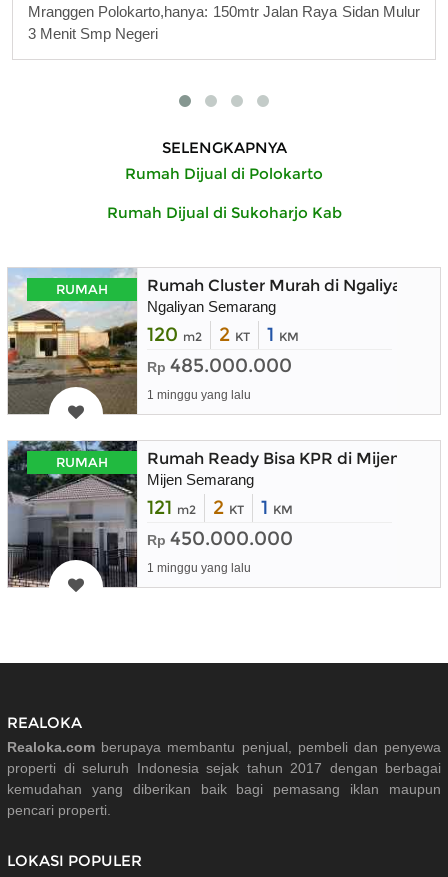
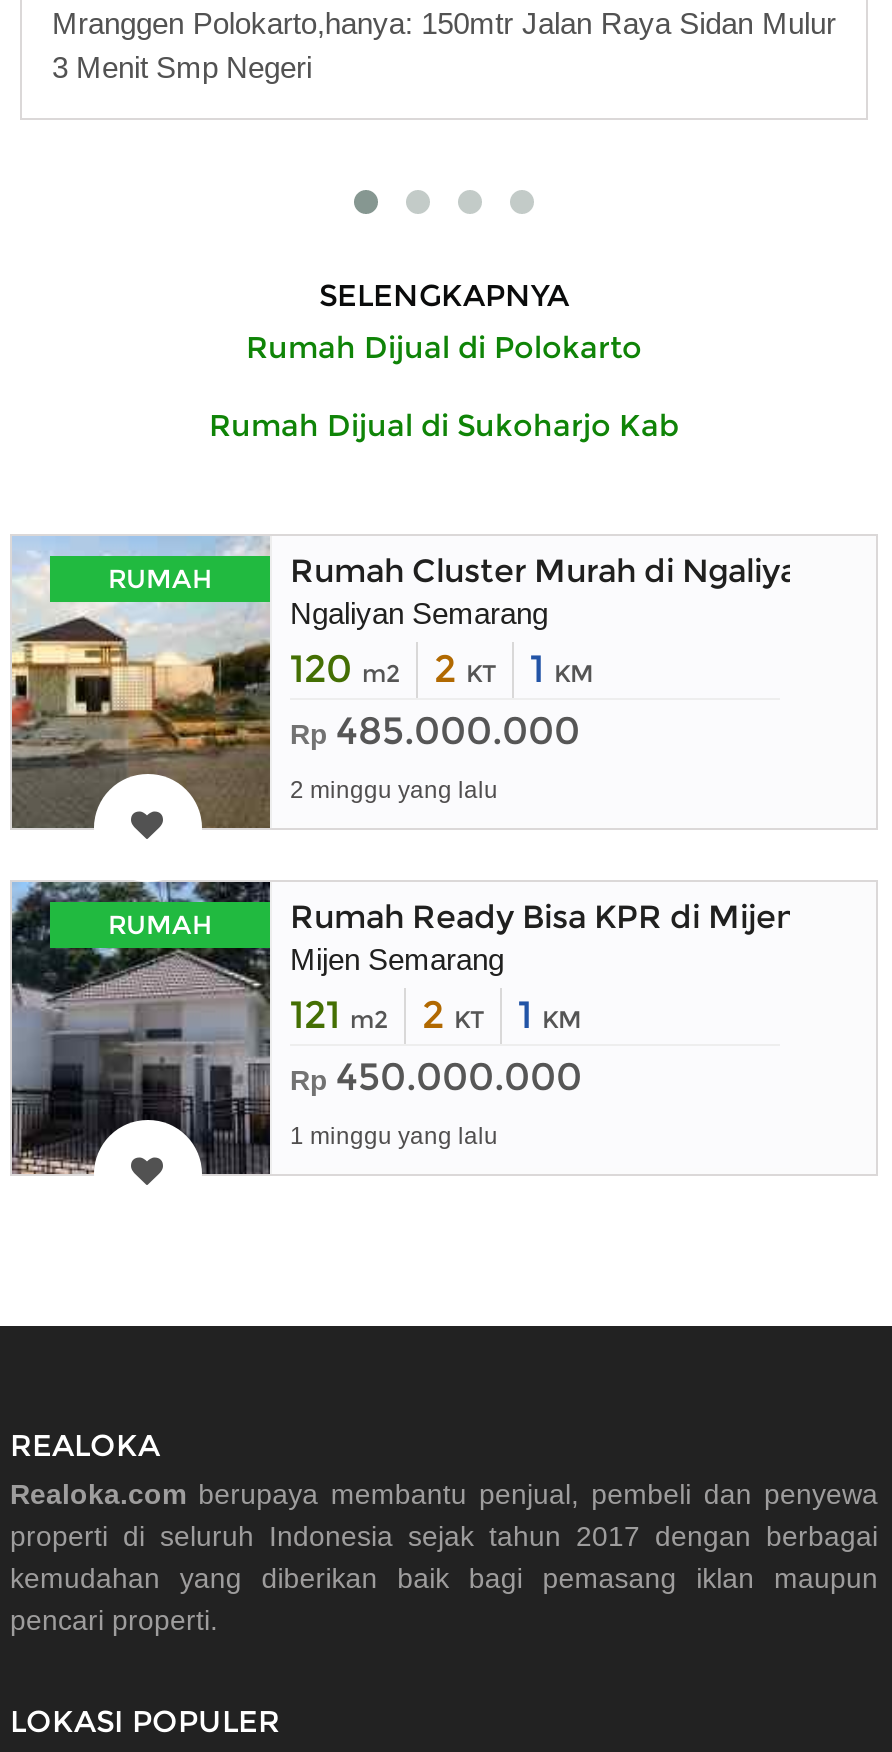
- 1 minggu yang lalu
+ 2 minggu yang lalu
